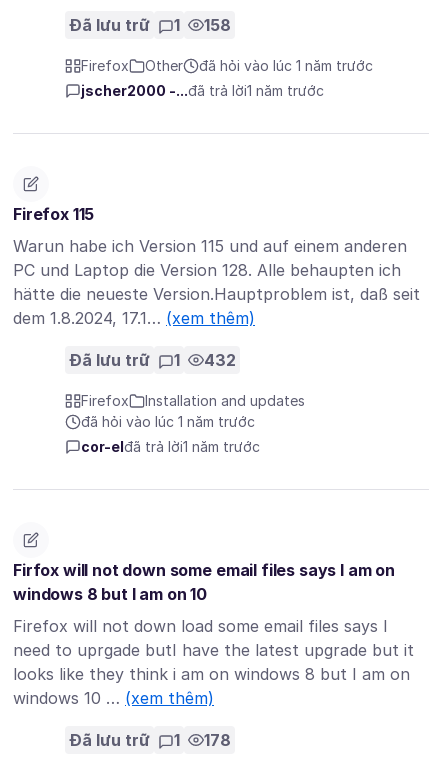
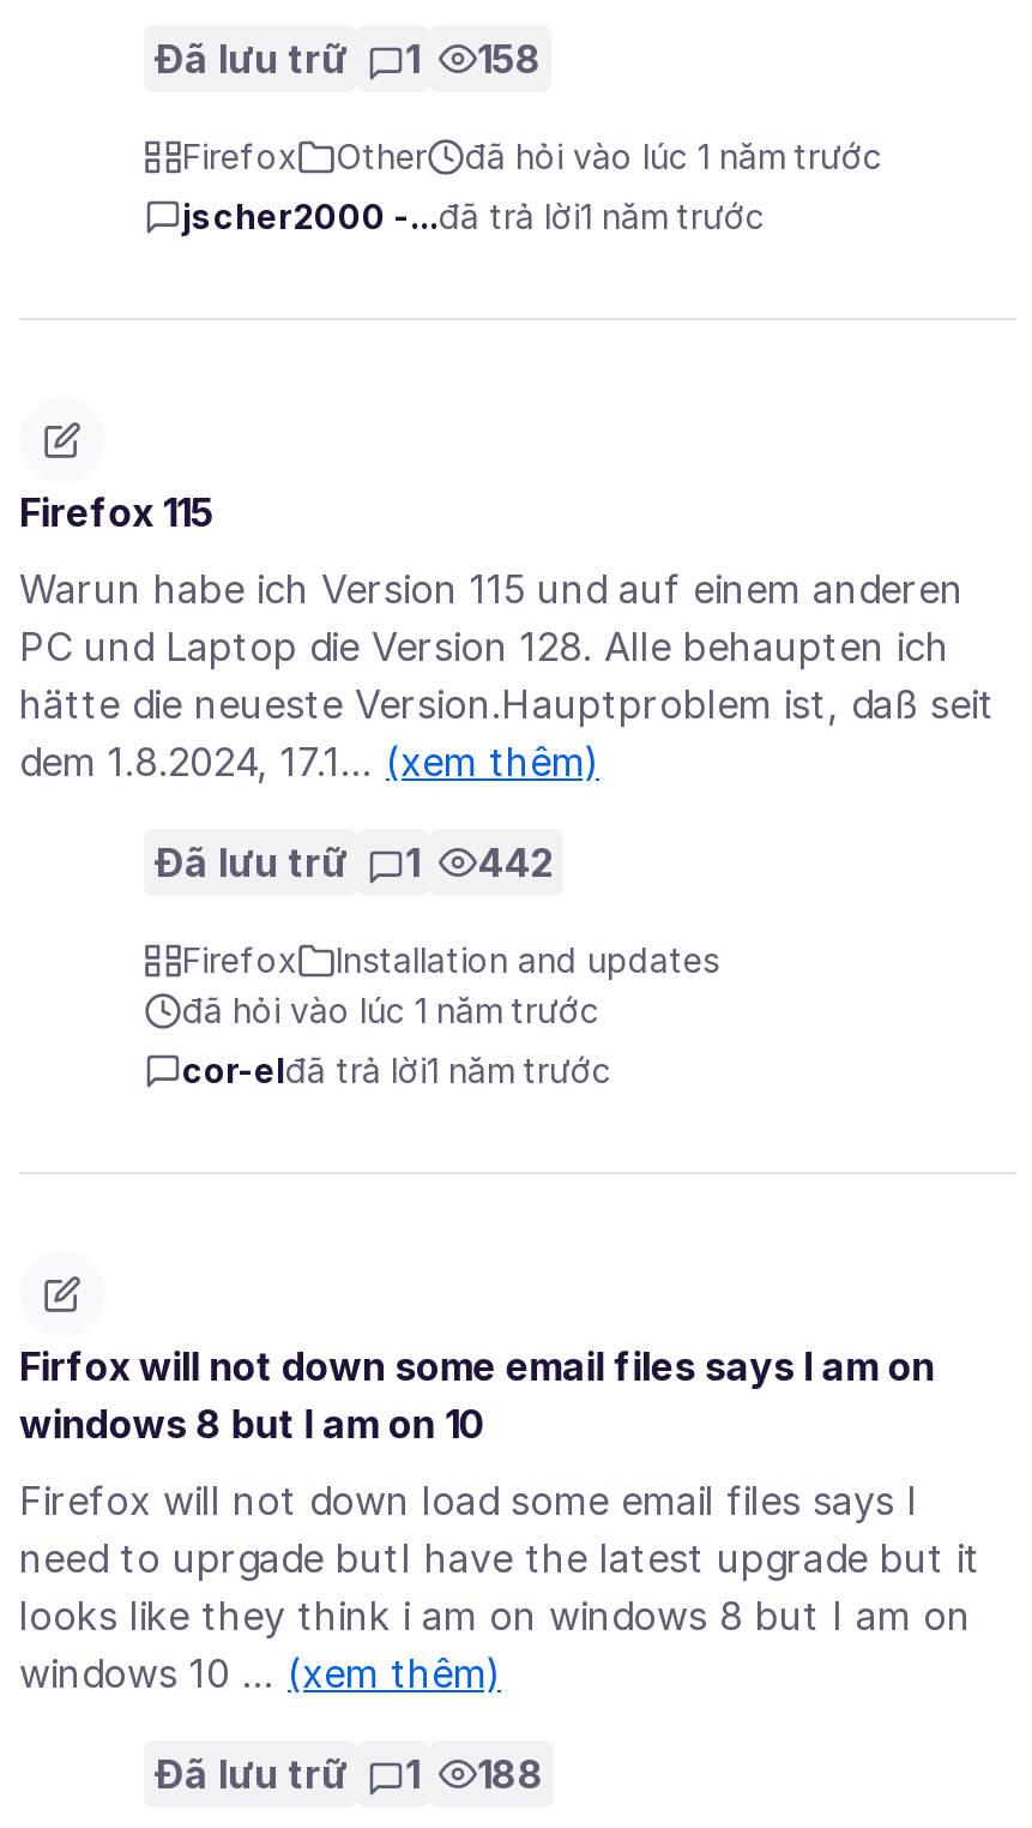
- Đã lưu trữ 1 432
+ Đã lưu trữ 1 442

- Đã lưu trữ 1 178
+ Đã lưu trữ 1 188
